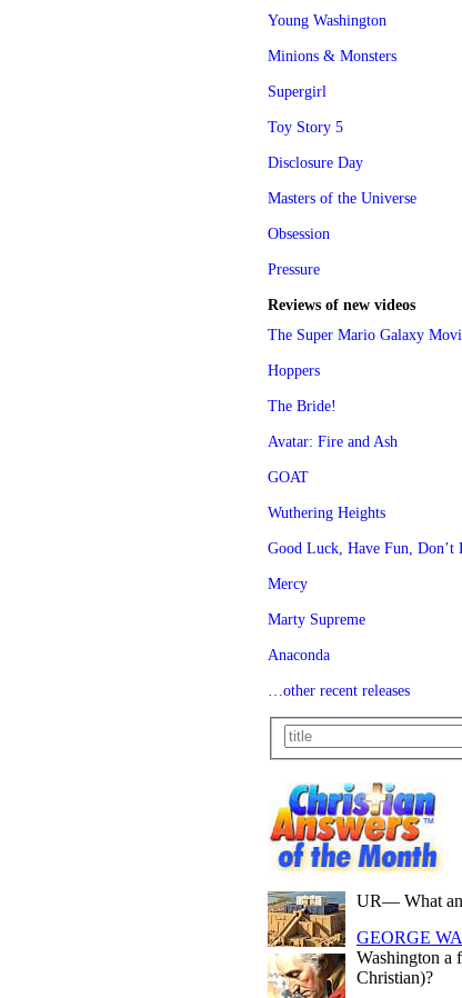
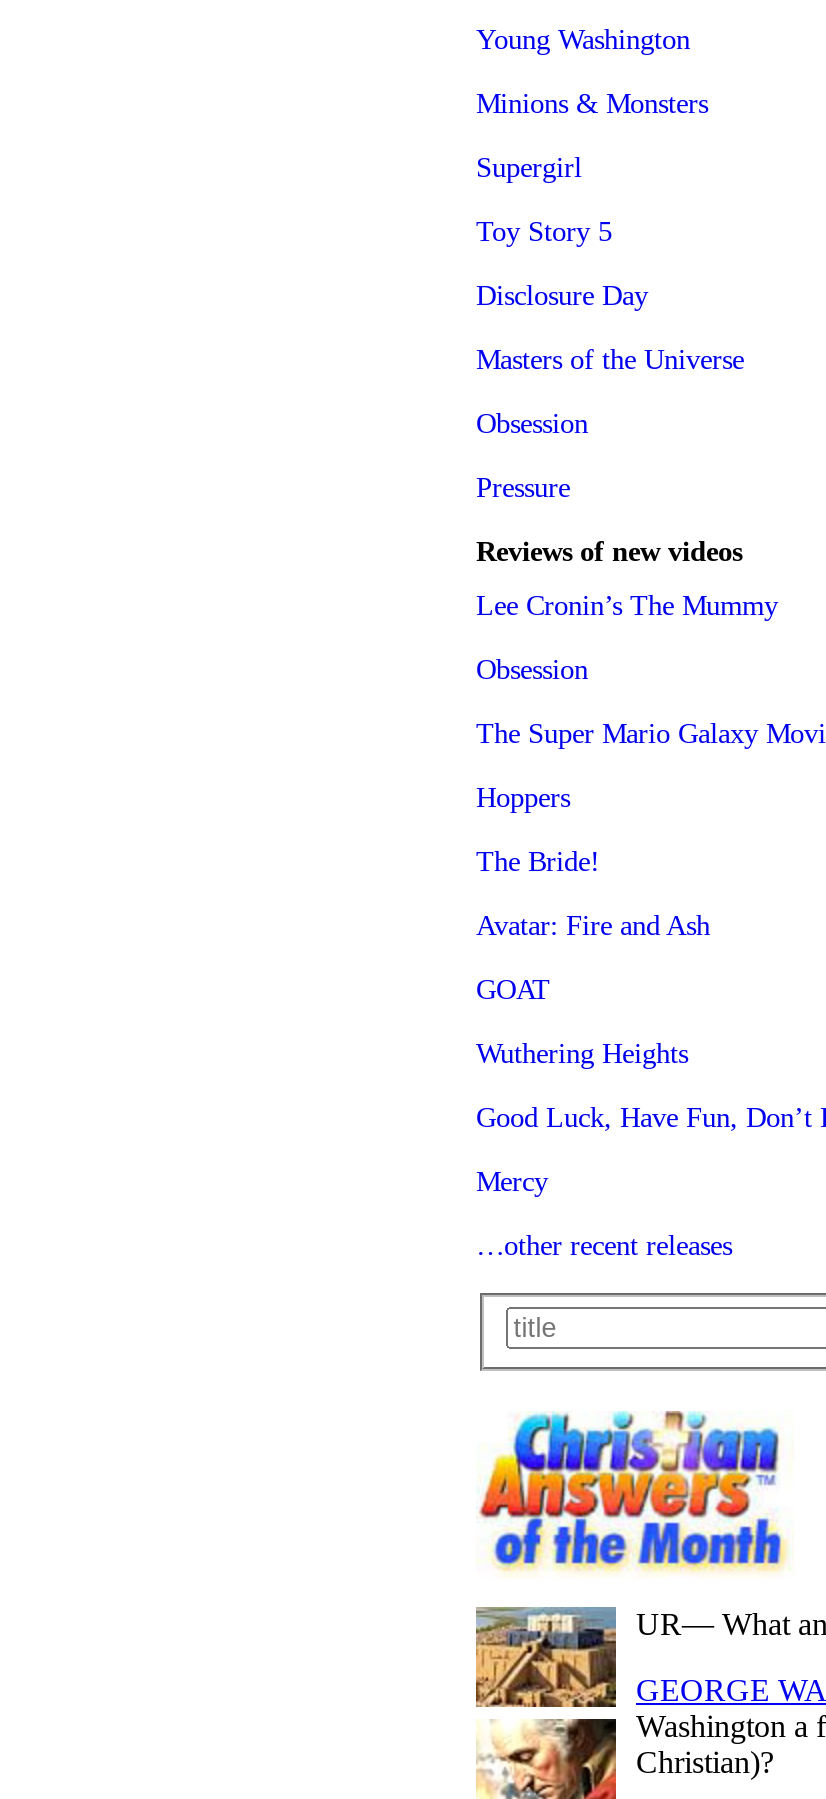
+ Lee Cronin’s The Mummy
+ Obsession

moved down: Hoppers | The Bride! | Avatar: Fire and Ash | GOAT | Wuthering Heights | Mercy

- Marty Supreme
- Anaconda
